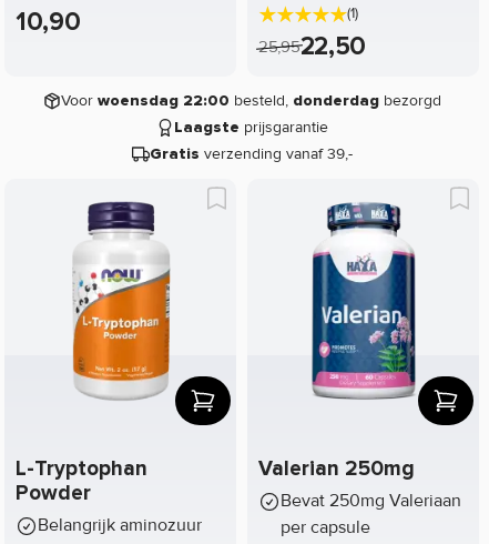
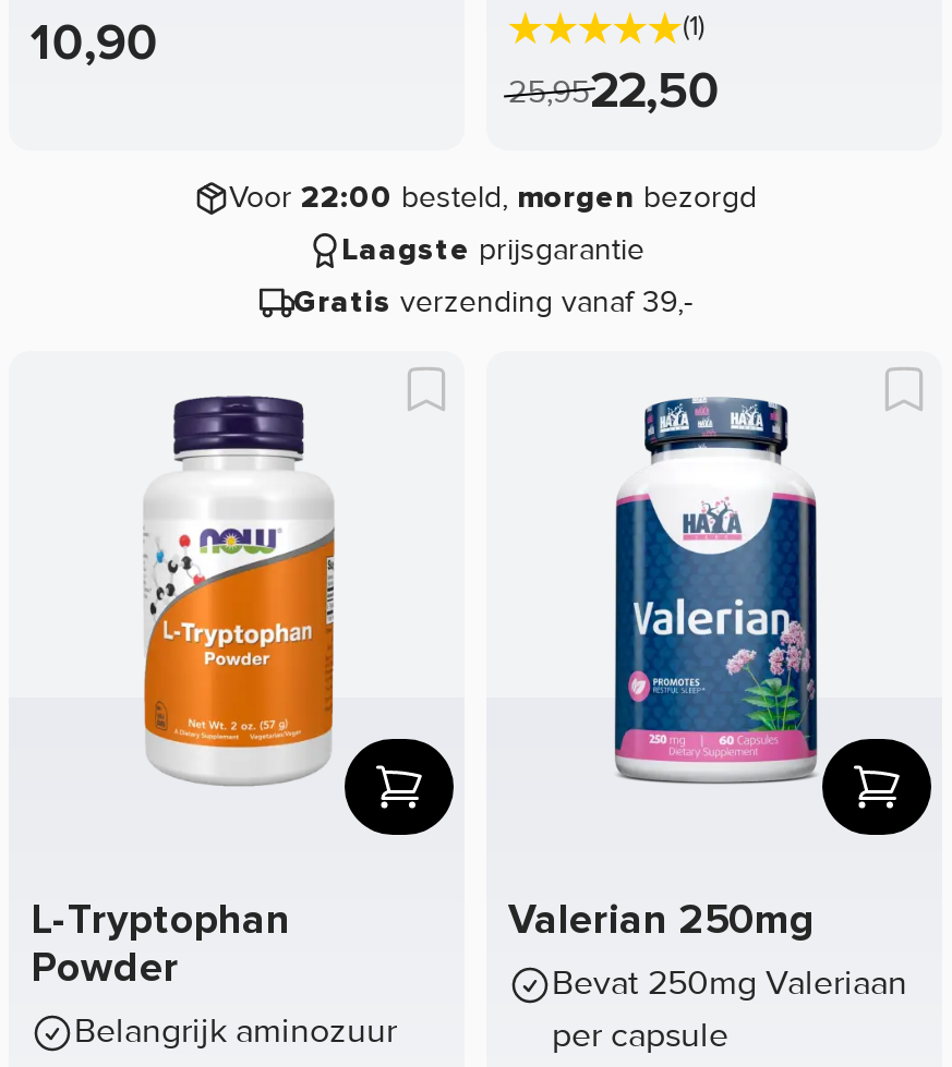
- Voor woensdag 22:00 besteld, donderdag bezorgd
+ Voor 22:00 besteld, morgen bezorgd
